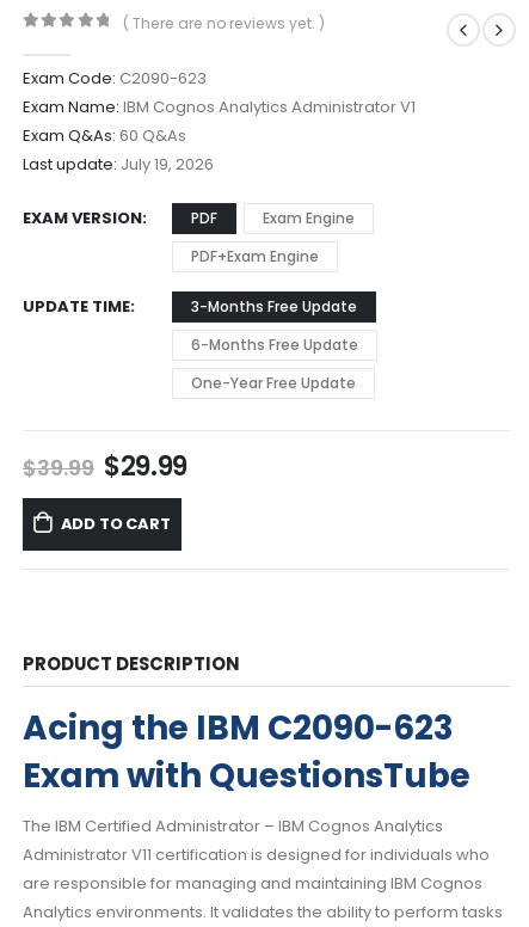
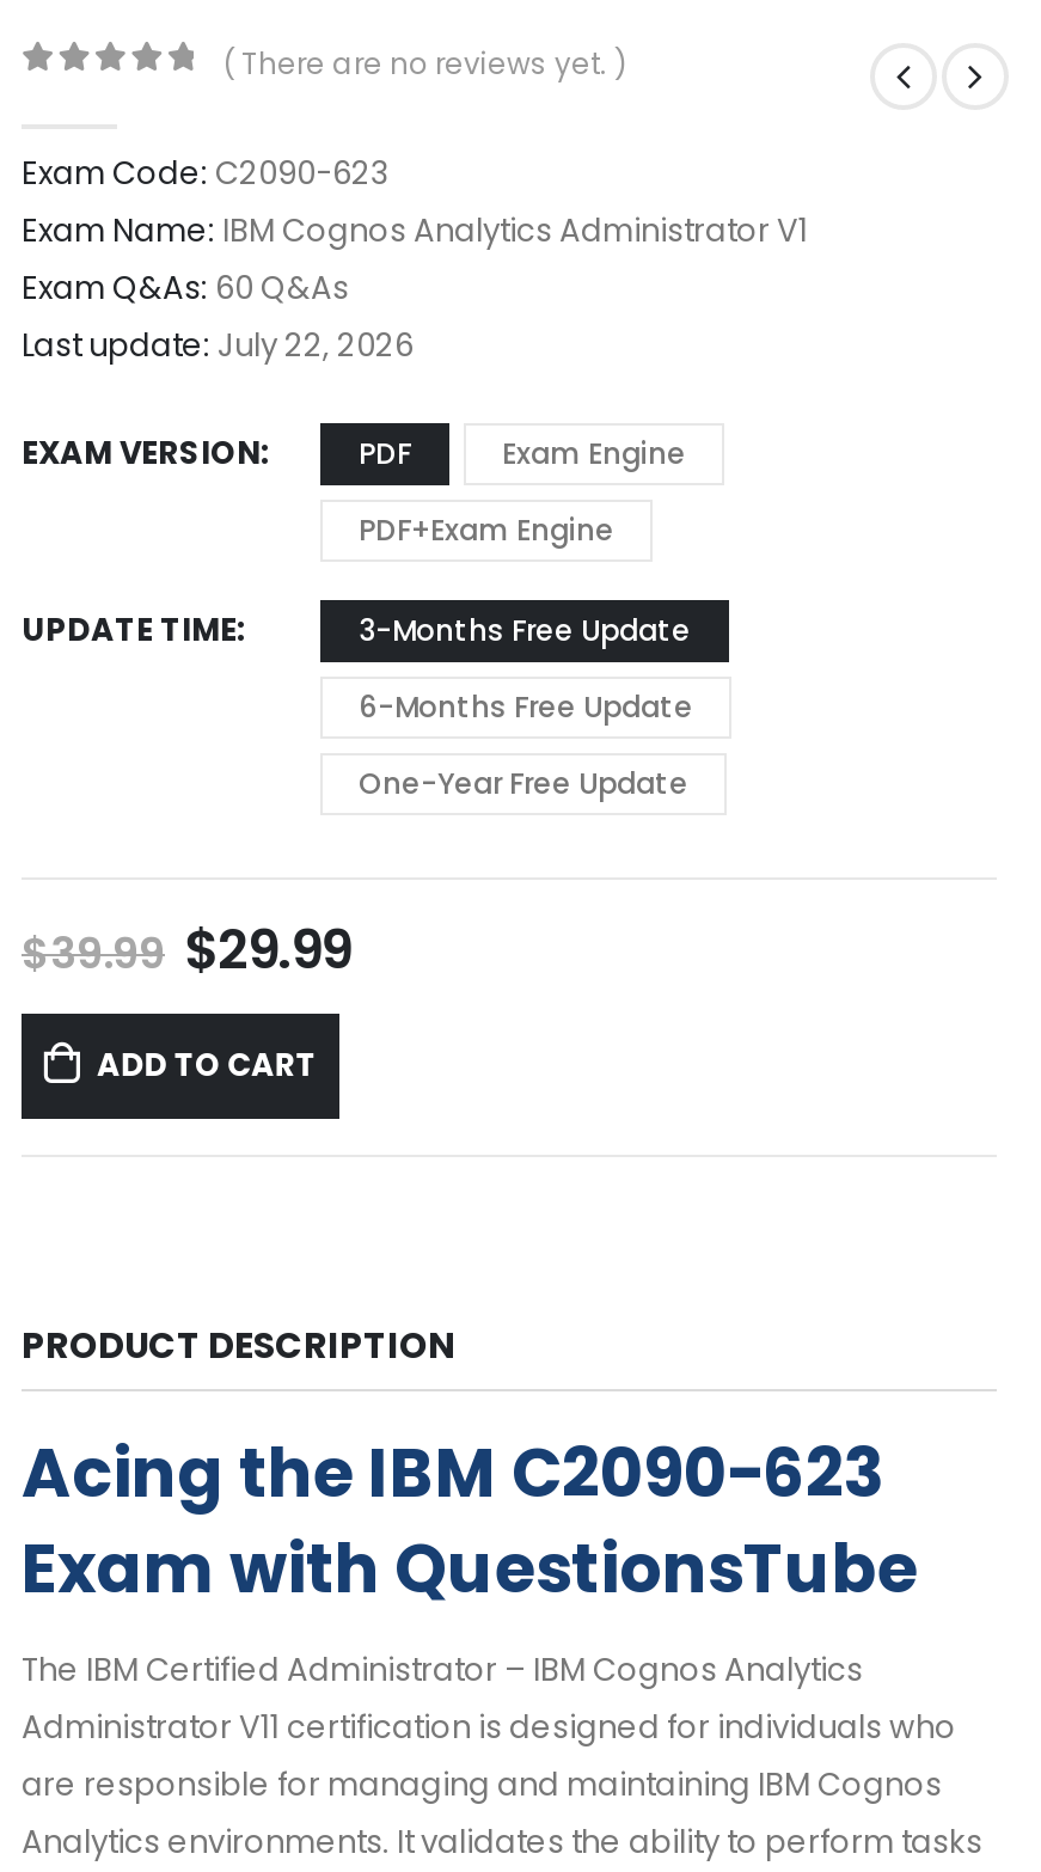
- Last update: July 19, 2026
+ Last update: July 22, 2026
